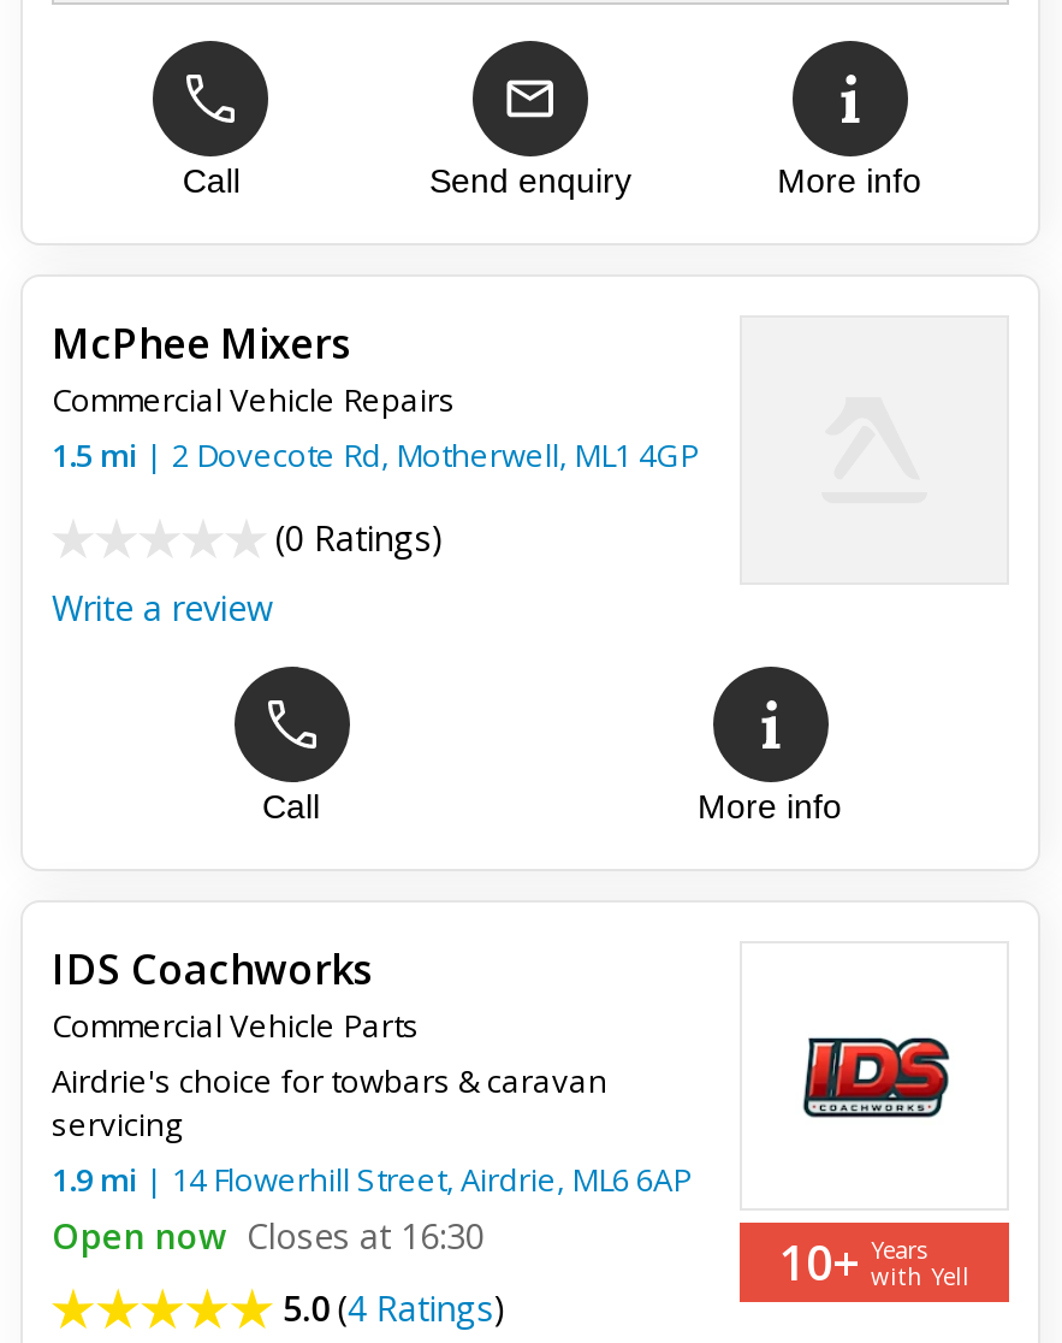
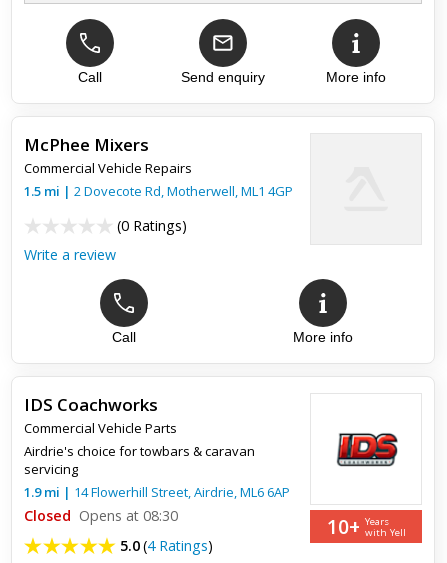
- Open now Closes at 16:30
+ Closed Opens at 08:30
